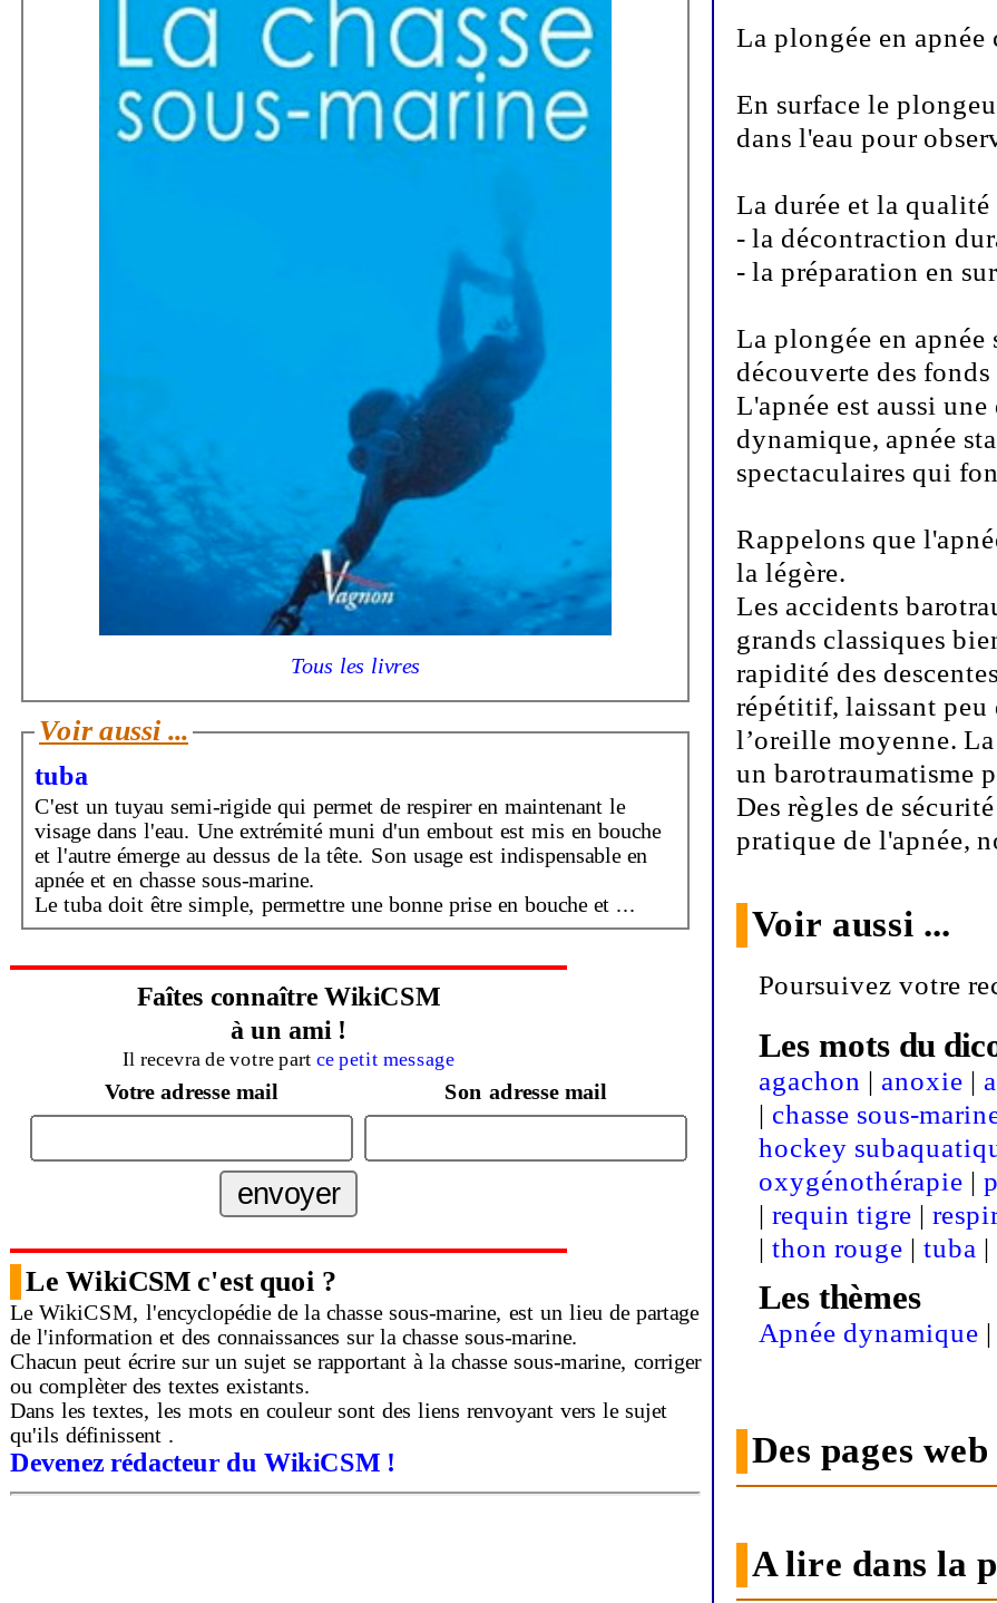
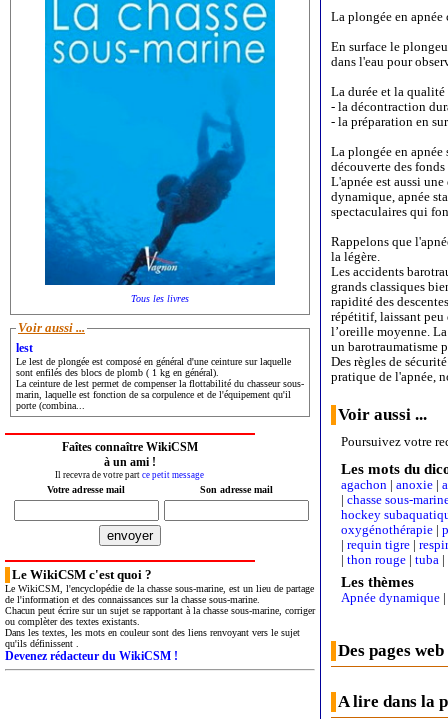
- tuba
- C'est un tuyau semi-rigide qui permet de respirer en maintenant le
- visage dans l'eau. Une extrémité muni d'un embout est mis en bouche
- et l'autre émerge au dessus de la tête. Son usage est indispensable en
- apnée et en chasse sous-marine.
- Le tuba doit être simple, permettre une bonne prise en bouche et ...
+ lest
+ Le lest de plongée est composé en général d'une ceinture sur laquelle
+ sont enfilés des blocs de plomb ( 1 kg en général).
+ La ceinture de lest permet de compenser la flottabilité du chasseur sous-
+ marin, laquelle est fonction de sa corpulence et de l'équipement qu'il
+ porte (combina...
